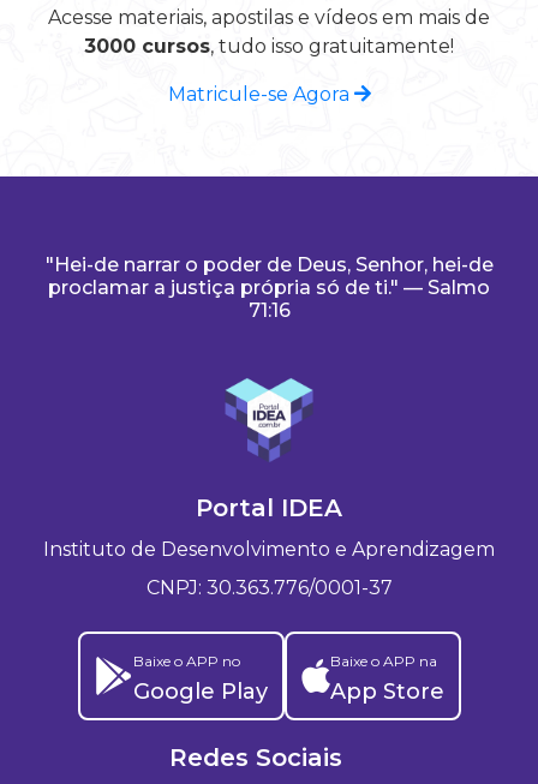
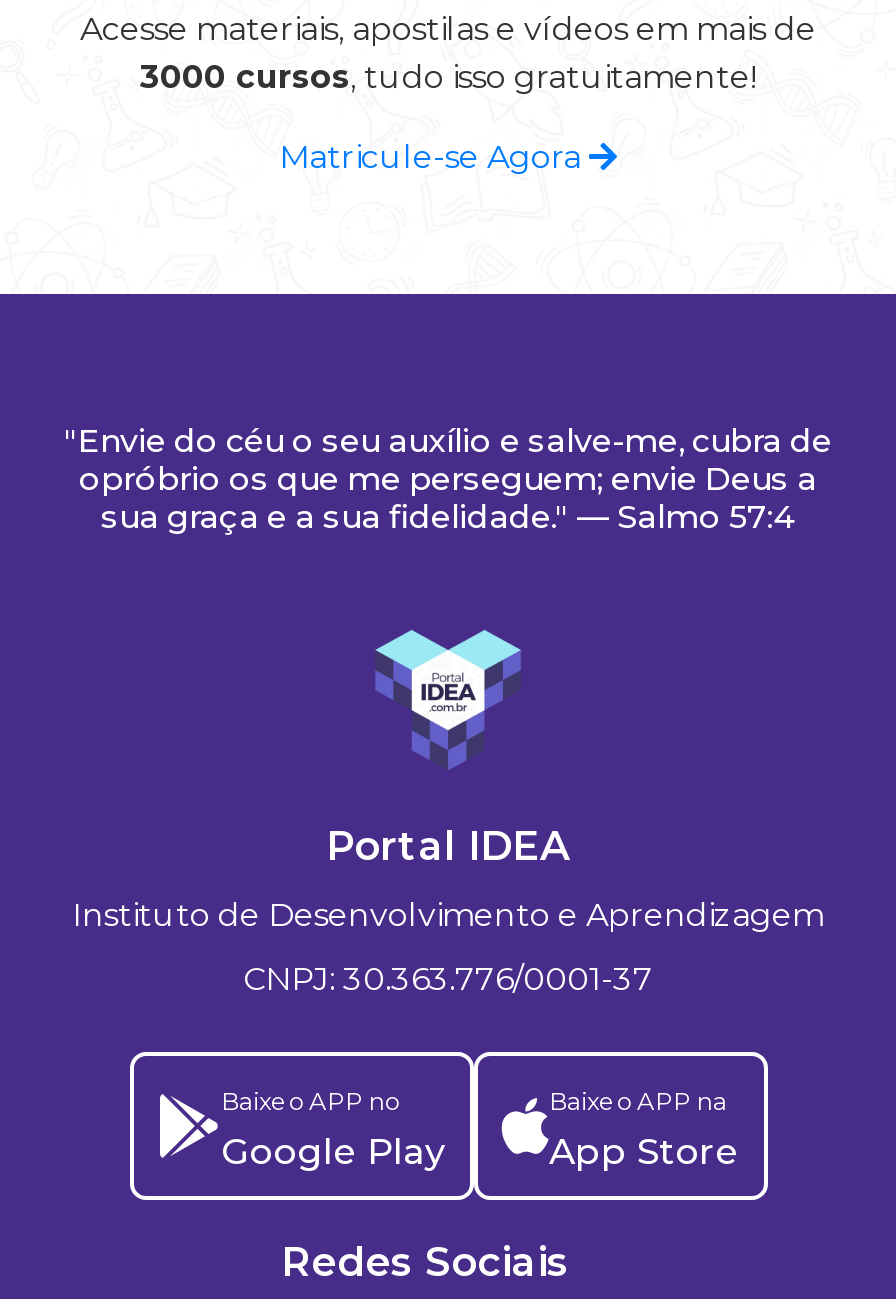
- "Hei-de narrar o poder de Deus, Senhor, hei-de
- proclamar a justiça própria só de ti." — Salmo
- 71:16
+ "Envie do céu o seu auxílio e salve-me, cubra de
+ opróbrio os que me perseguem; envie Deus a
+ sua graça e a sua fidelidade." — Salmo 57:4
